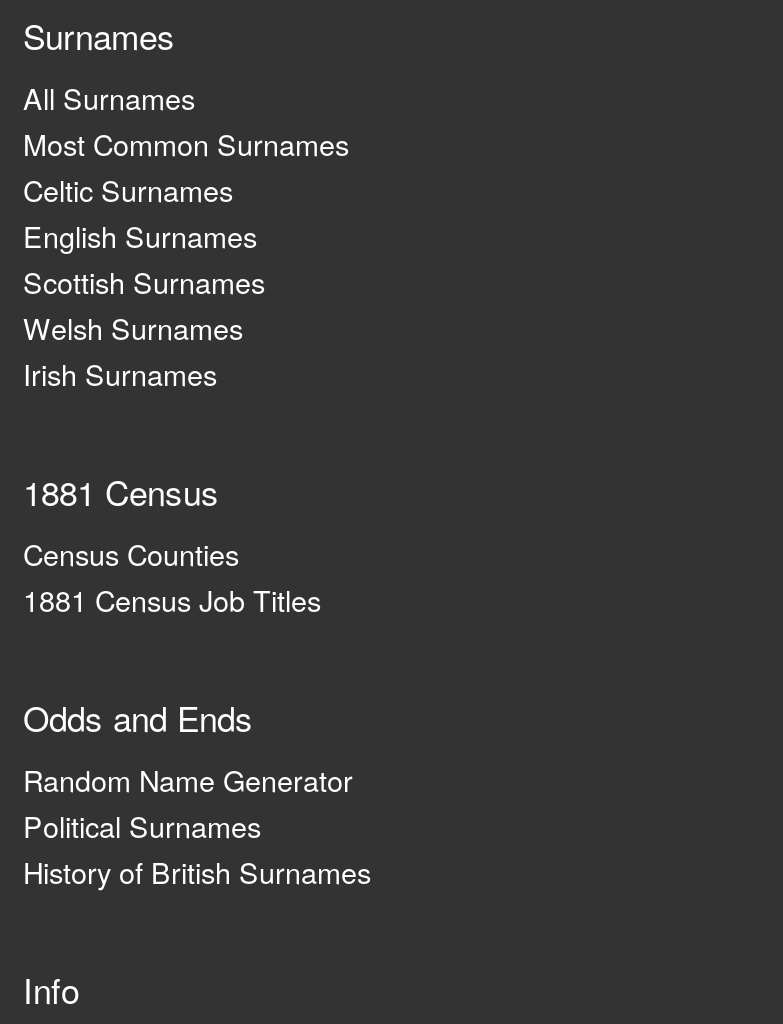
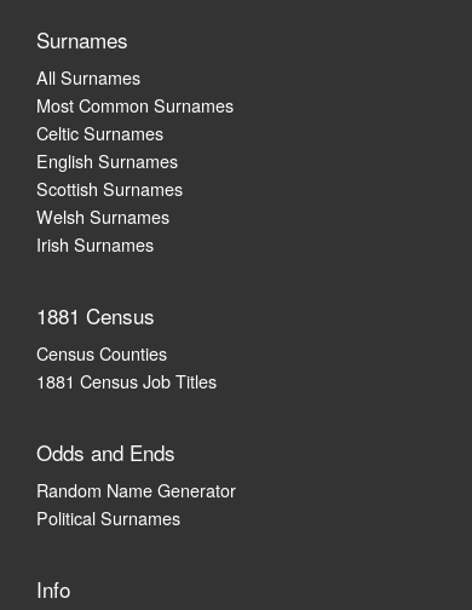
- History of British Surnames
